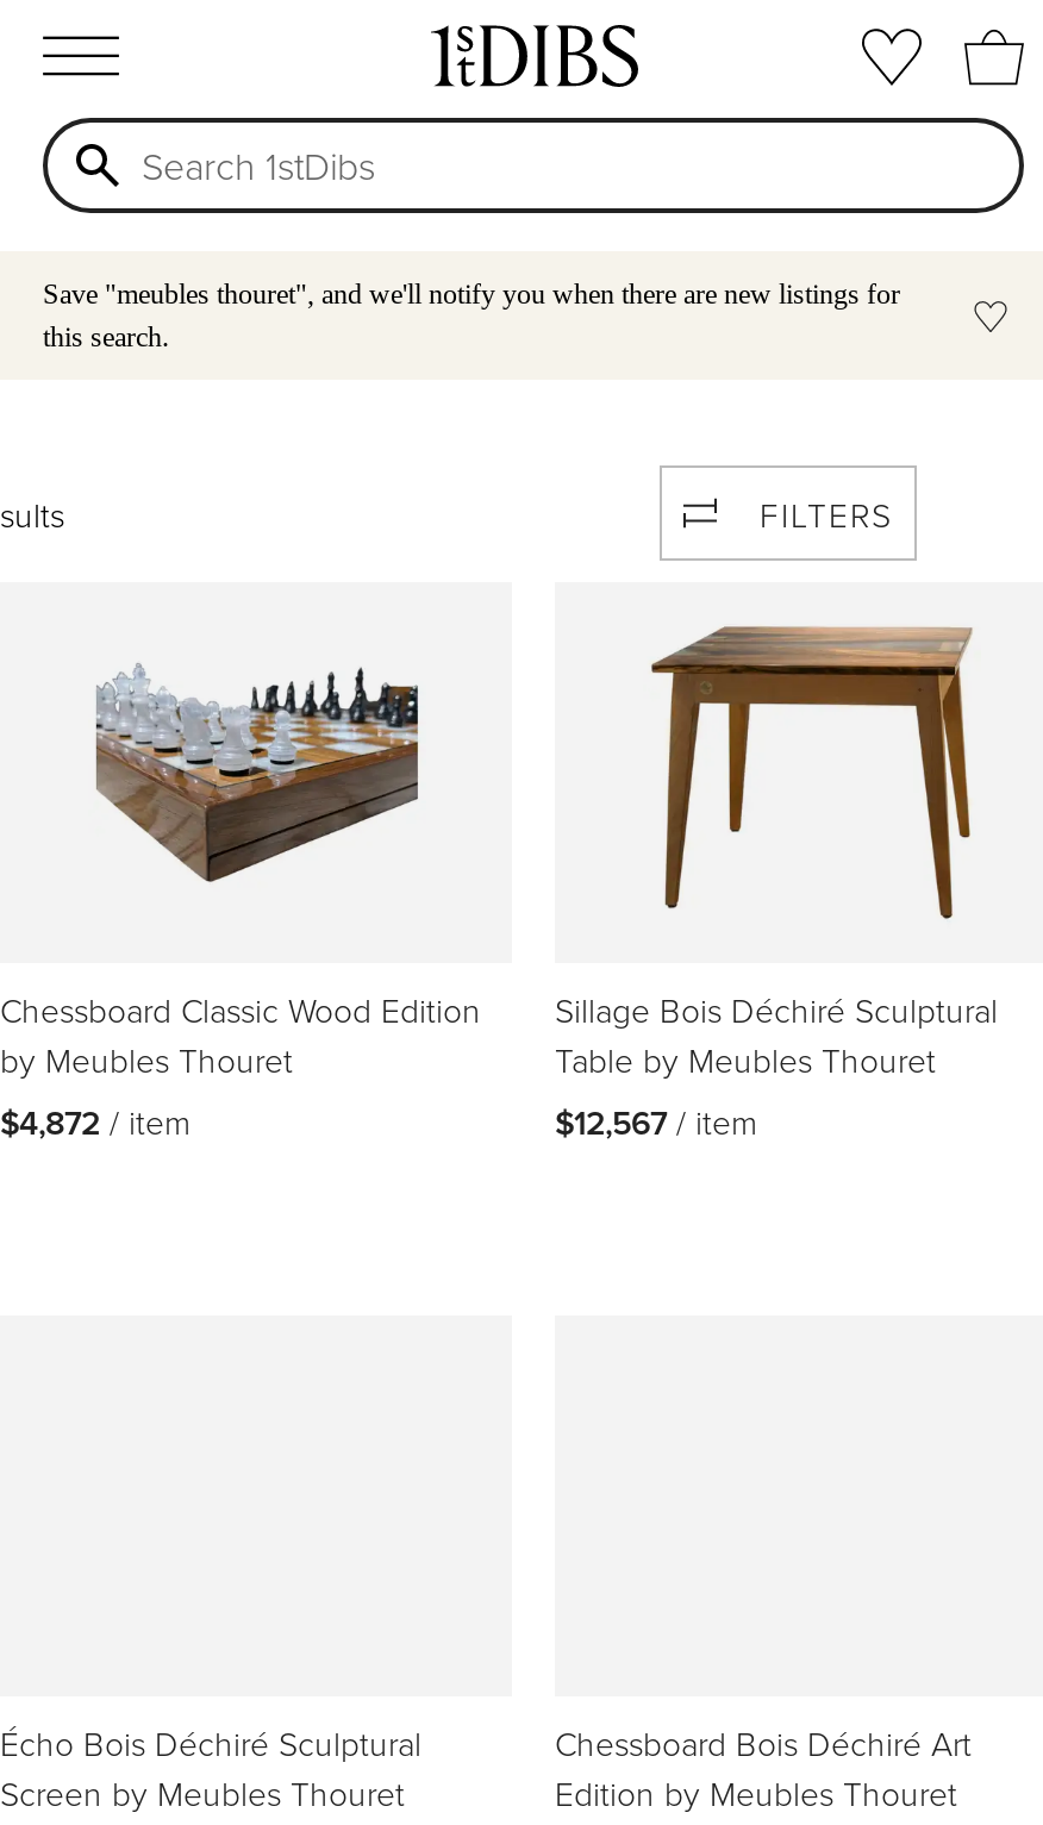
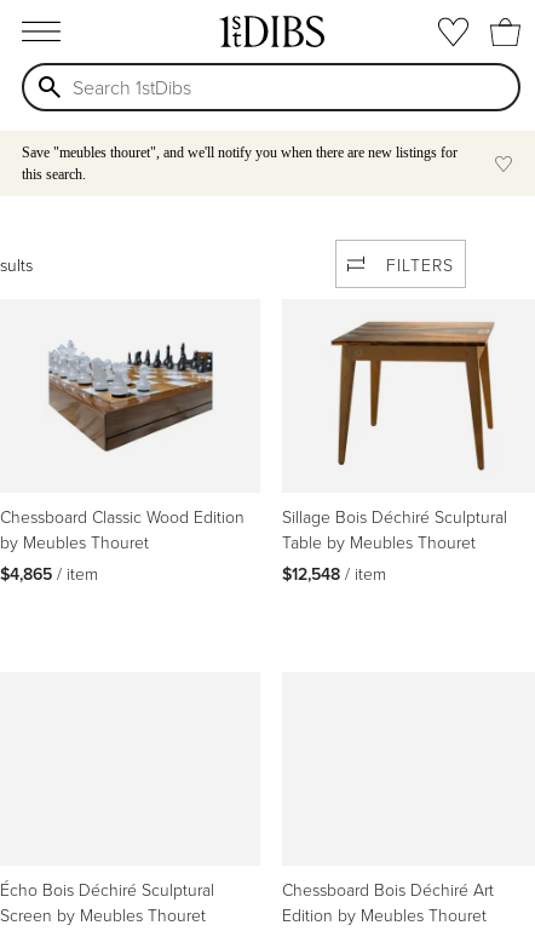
- $4,872 / item
+ $4,865 / item

- $12,567 / item
+ $12,548 / item
